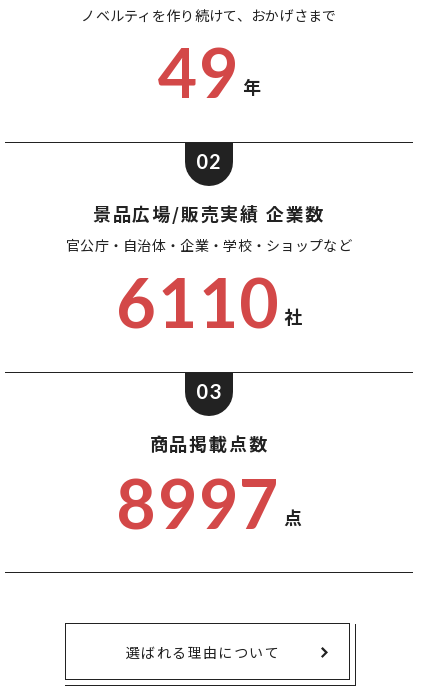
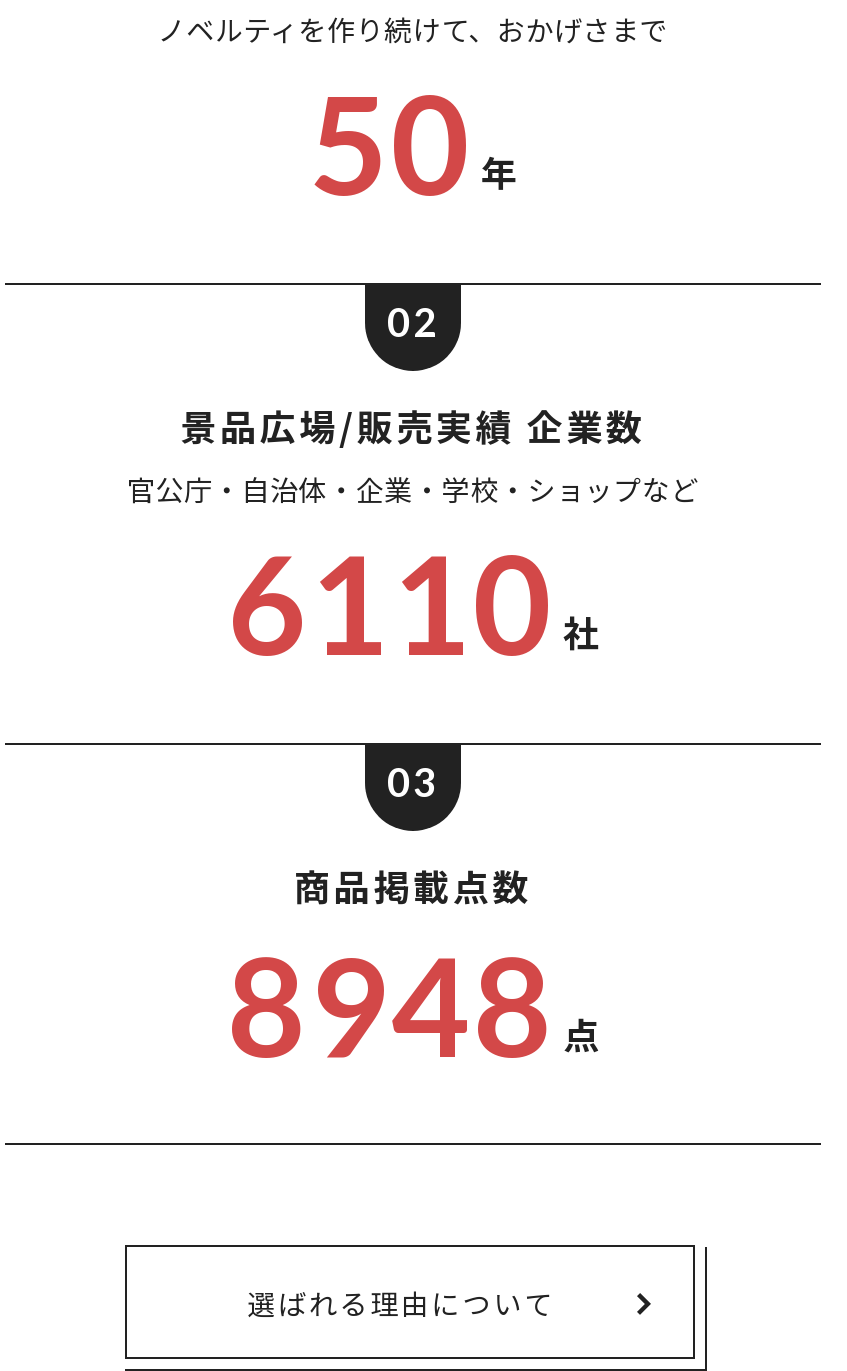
- 49 年
+ 50 年

- 8997 点
+ 8948 点
